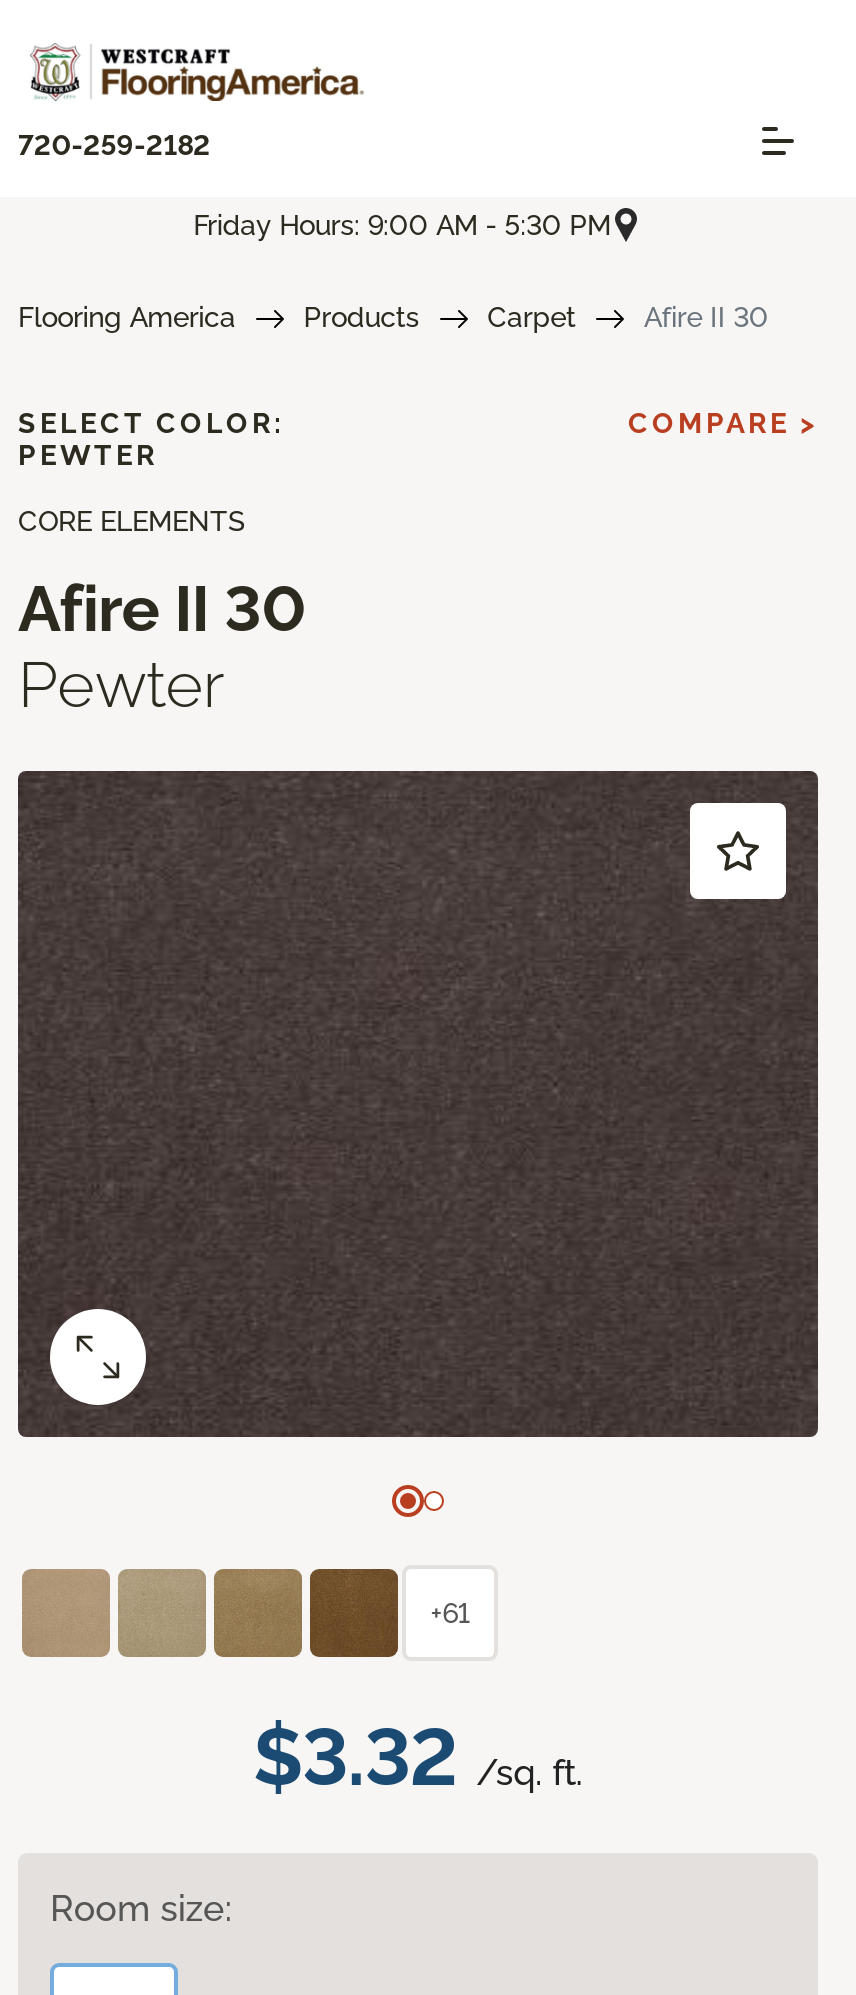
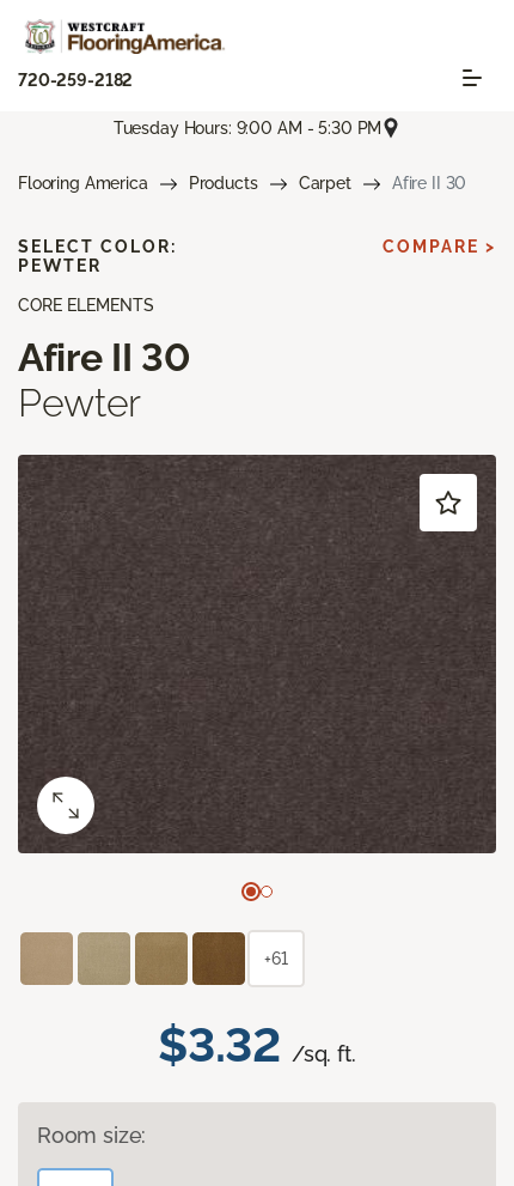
- Friday Hours: 9:00 AM - 5:30 PM
+ Tuesday Hours: 9:00 AM - 5:30 PM
